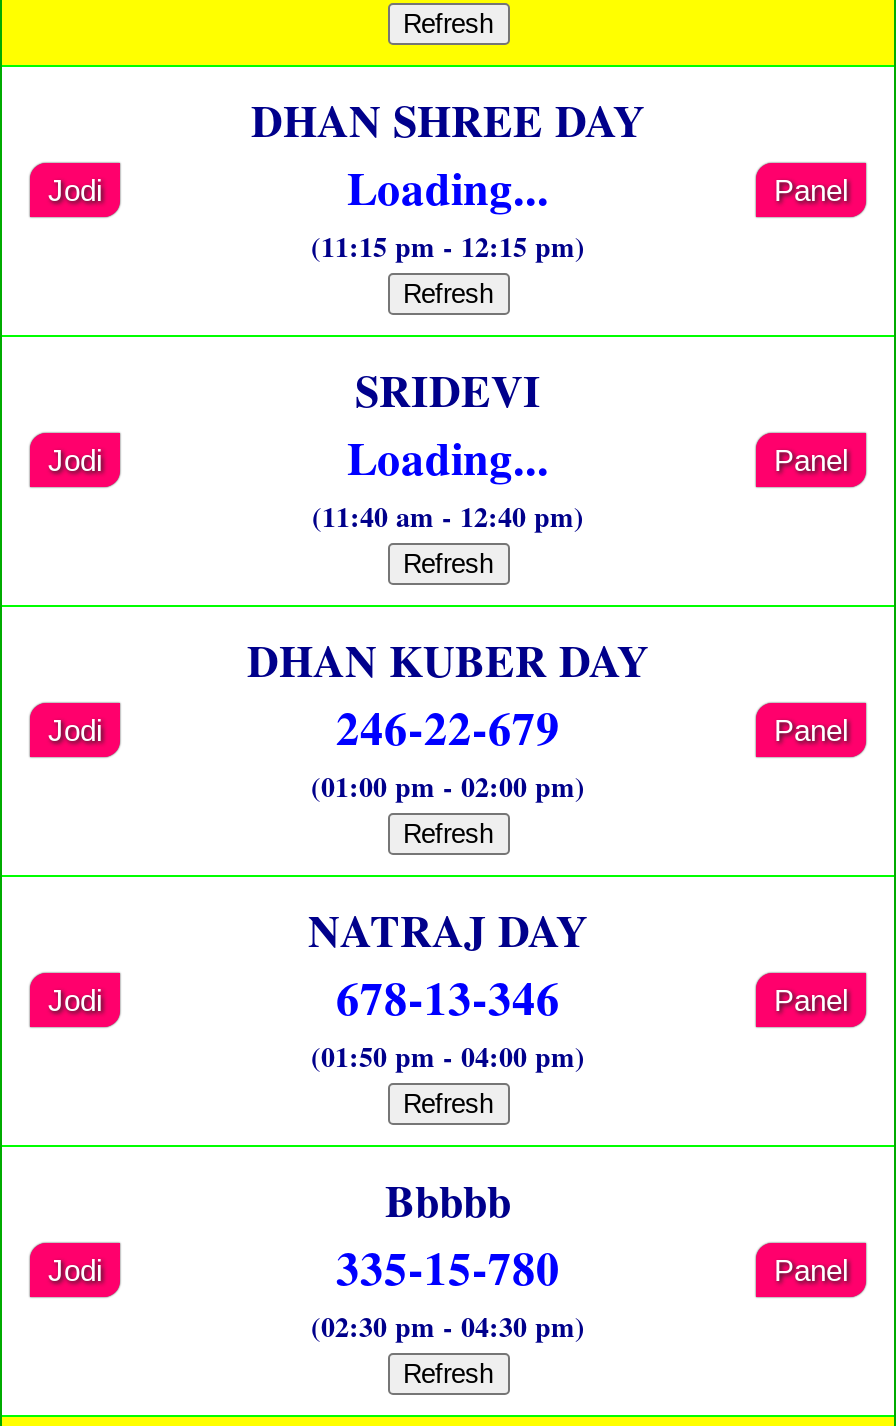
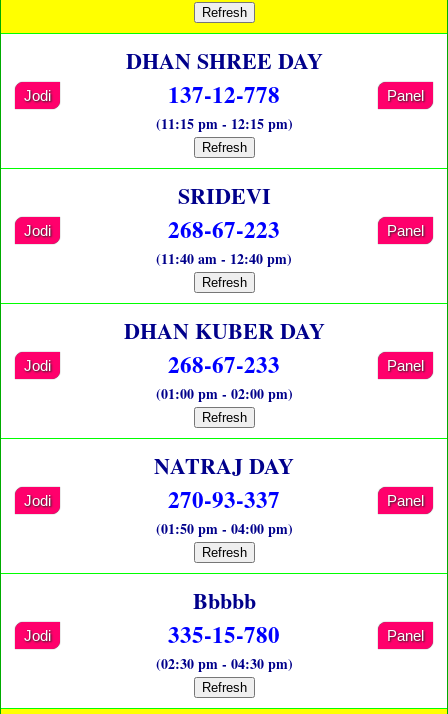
- Loading...
+ 137-12-778

- Loading...
+ 268-67-223

- 246-22-679
+ 268-67-233

- 678-13-346
+ 270-93-337
